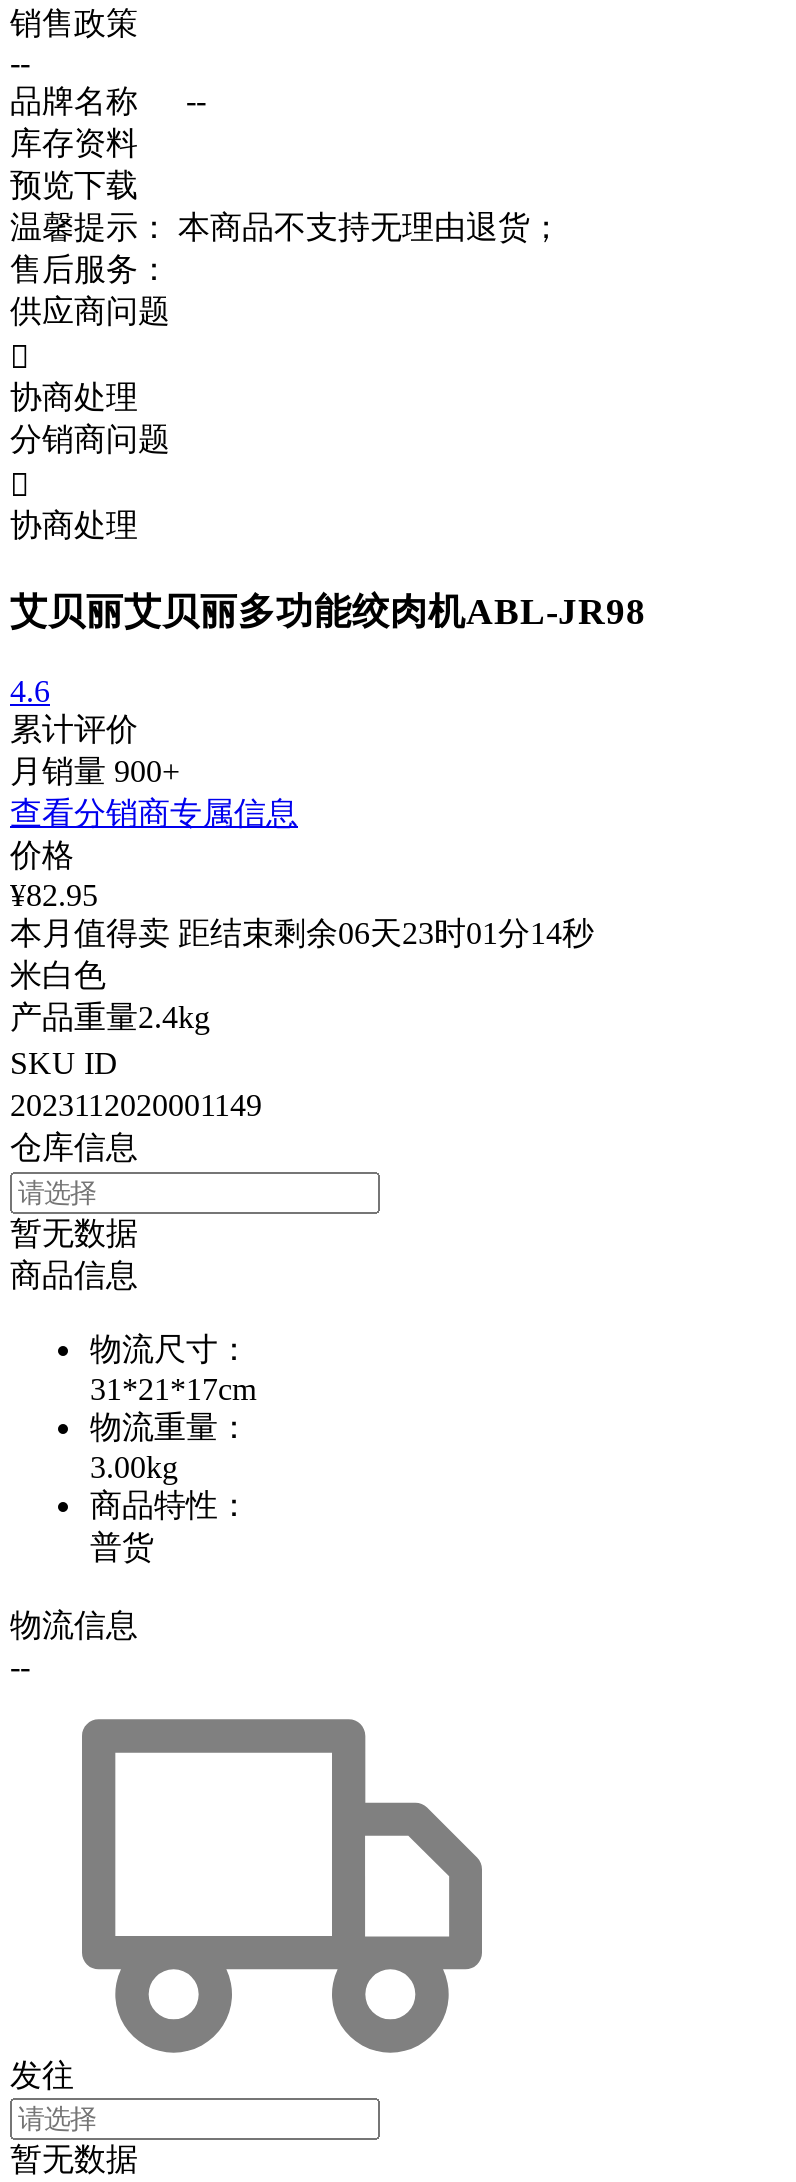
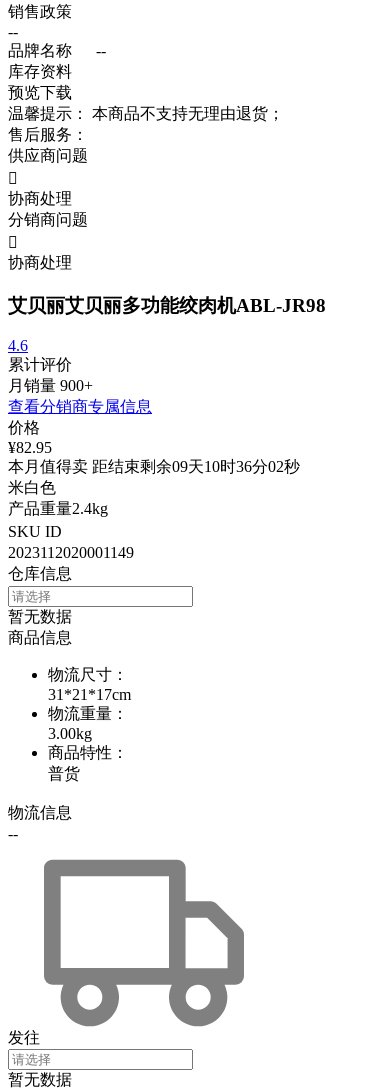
- 本月值得卖 距结束剩余06天23时01分14秒
+ 本月值得卖 距结束剩余09天10时36分02秒
